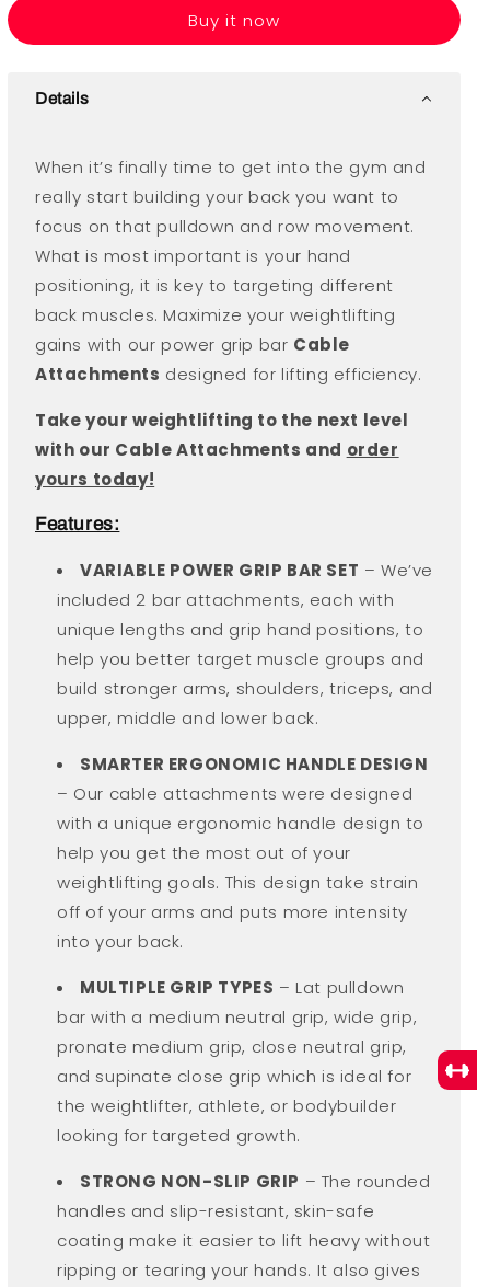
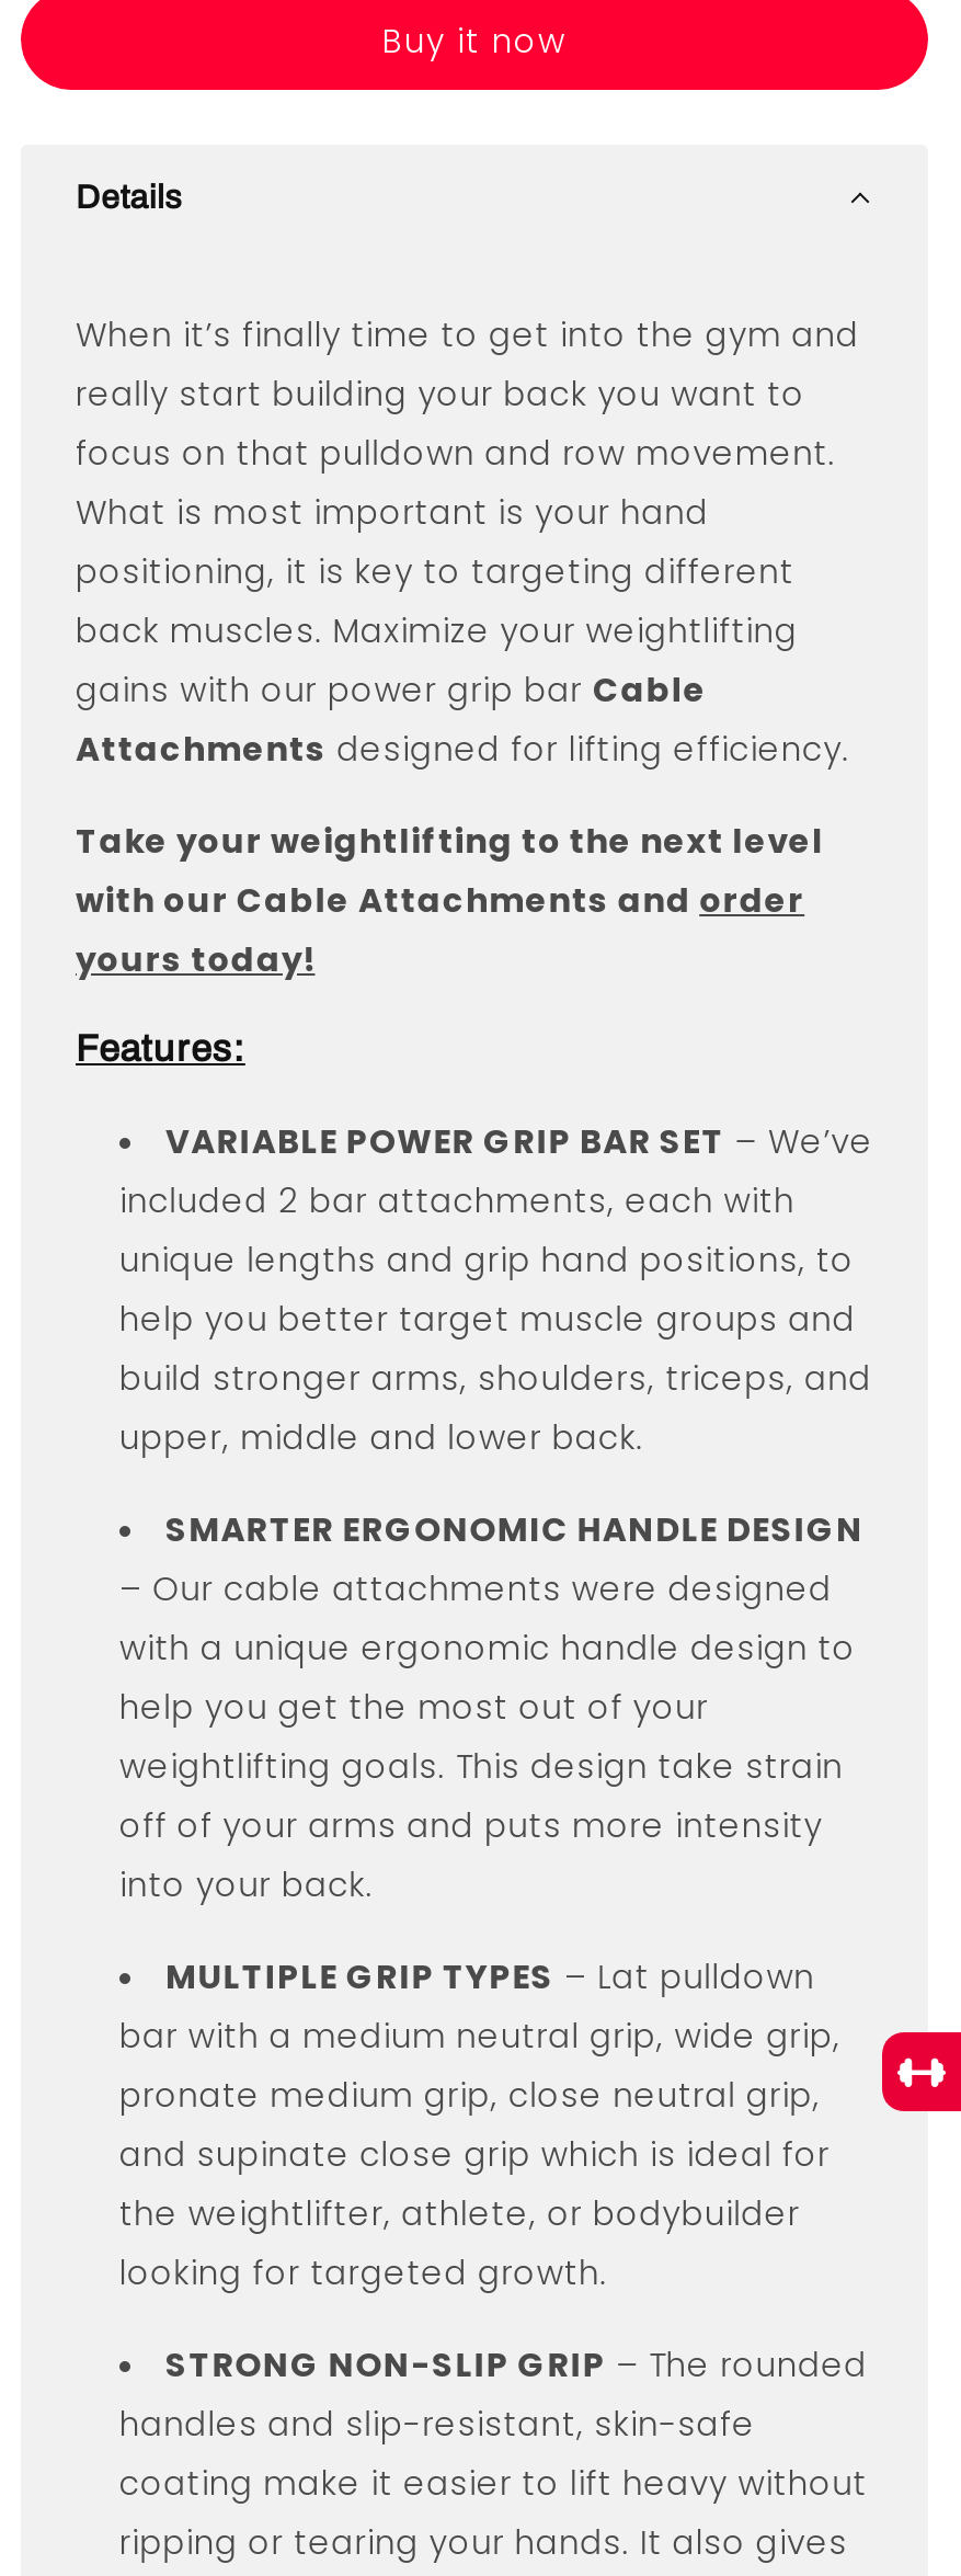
- [image]
+ [image]
